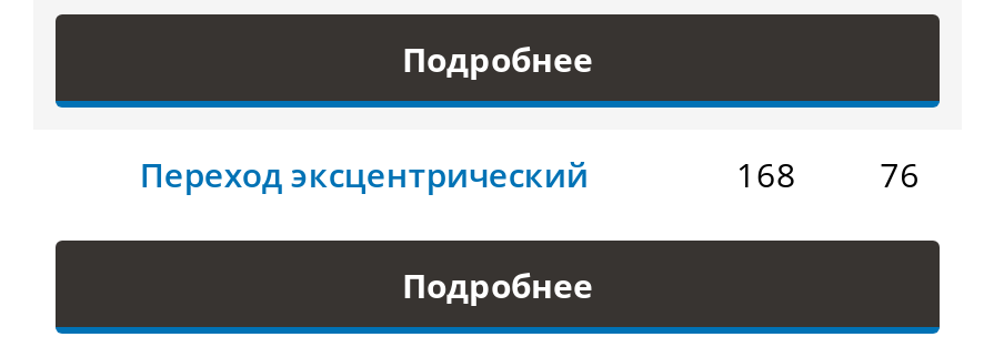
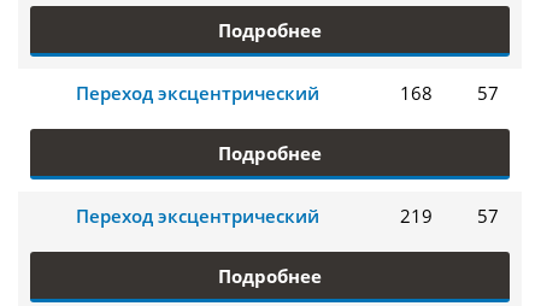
- 76
+ 57
+ Подробнее
+ Переход эксцентрический
+ 219
+ 57
